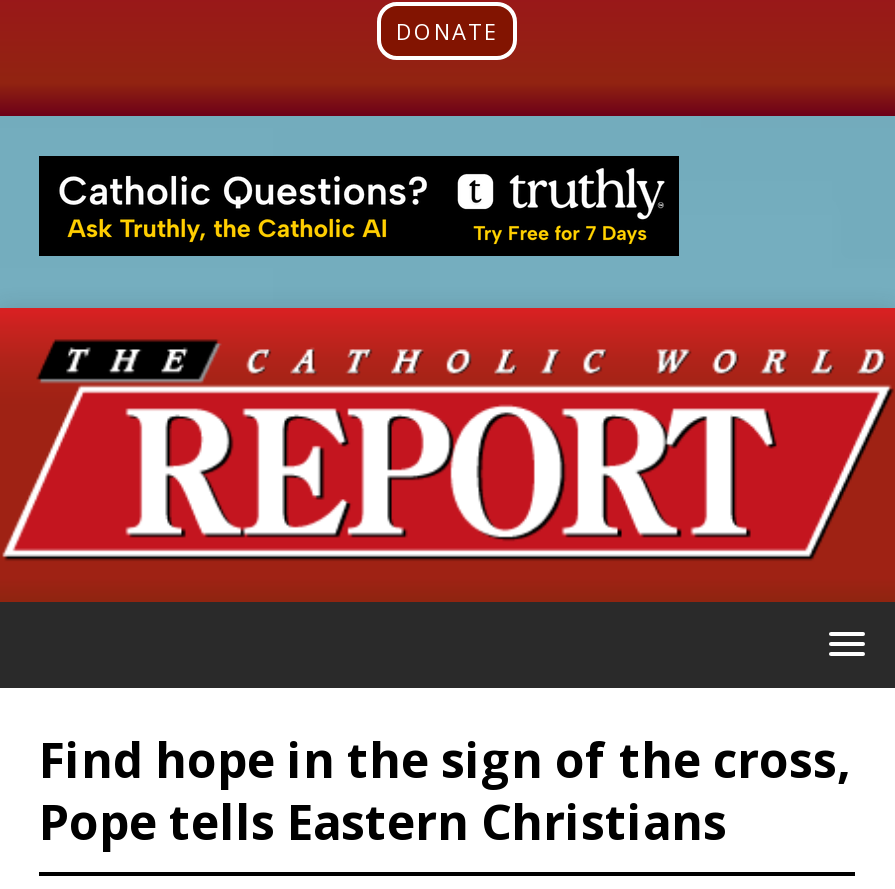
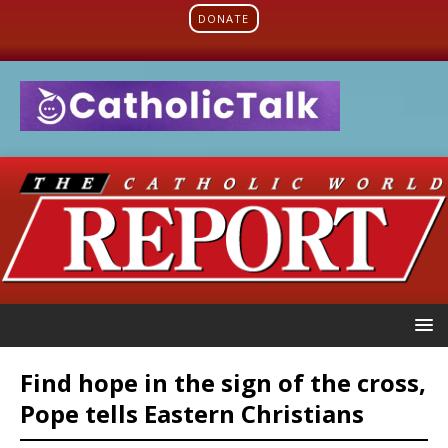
- [image]
+ [image]
